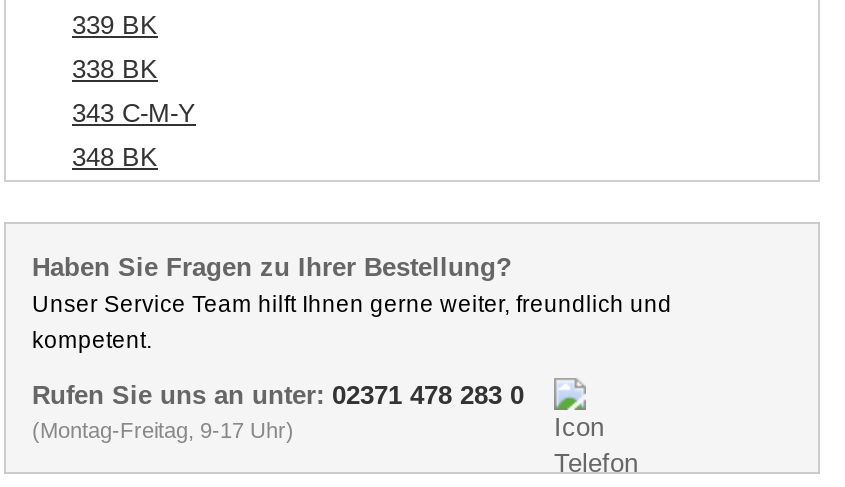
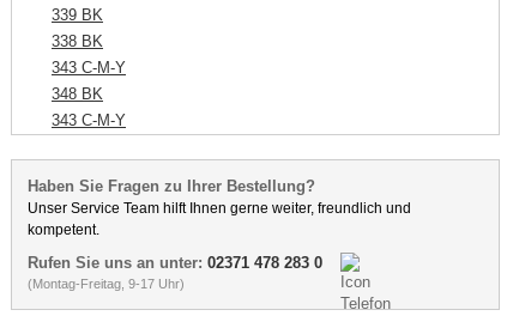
+ 343 C-M-Y
